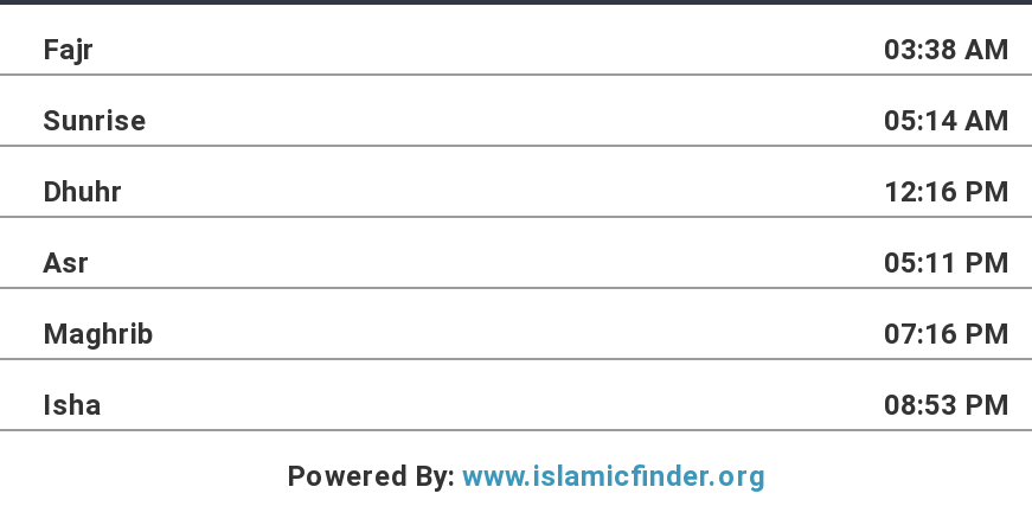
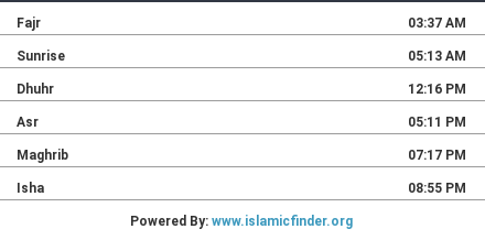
- 03:38 AM
+ 03:37 AM

- 05:14 AM
+ 05:13 AM

- 07:16 PM
+ 07:17 PM

- 08:53 PM
+ 08:55 PM
